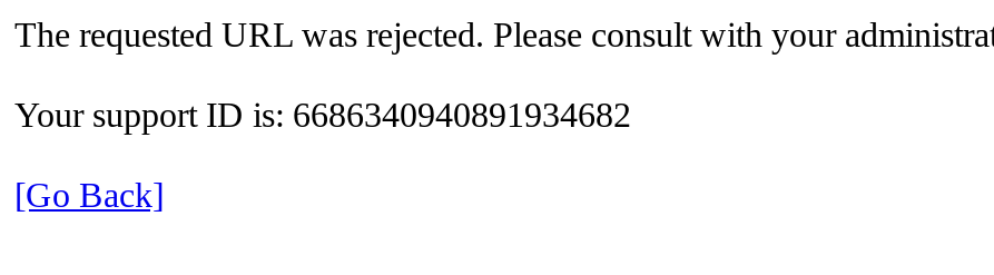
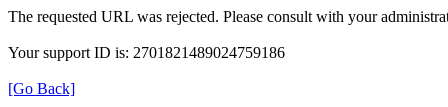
- Your support ID is: 6686340940891934682
+ Your support ID is: 2701821489024759186
